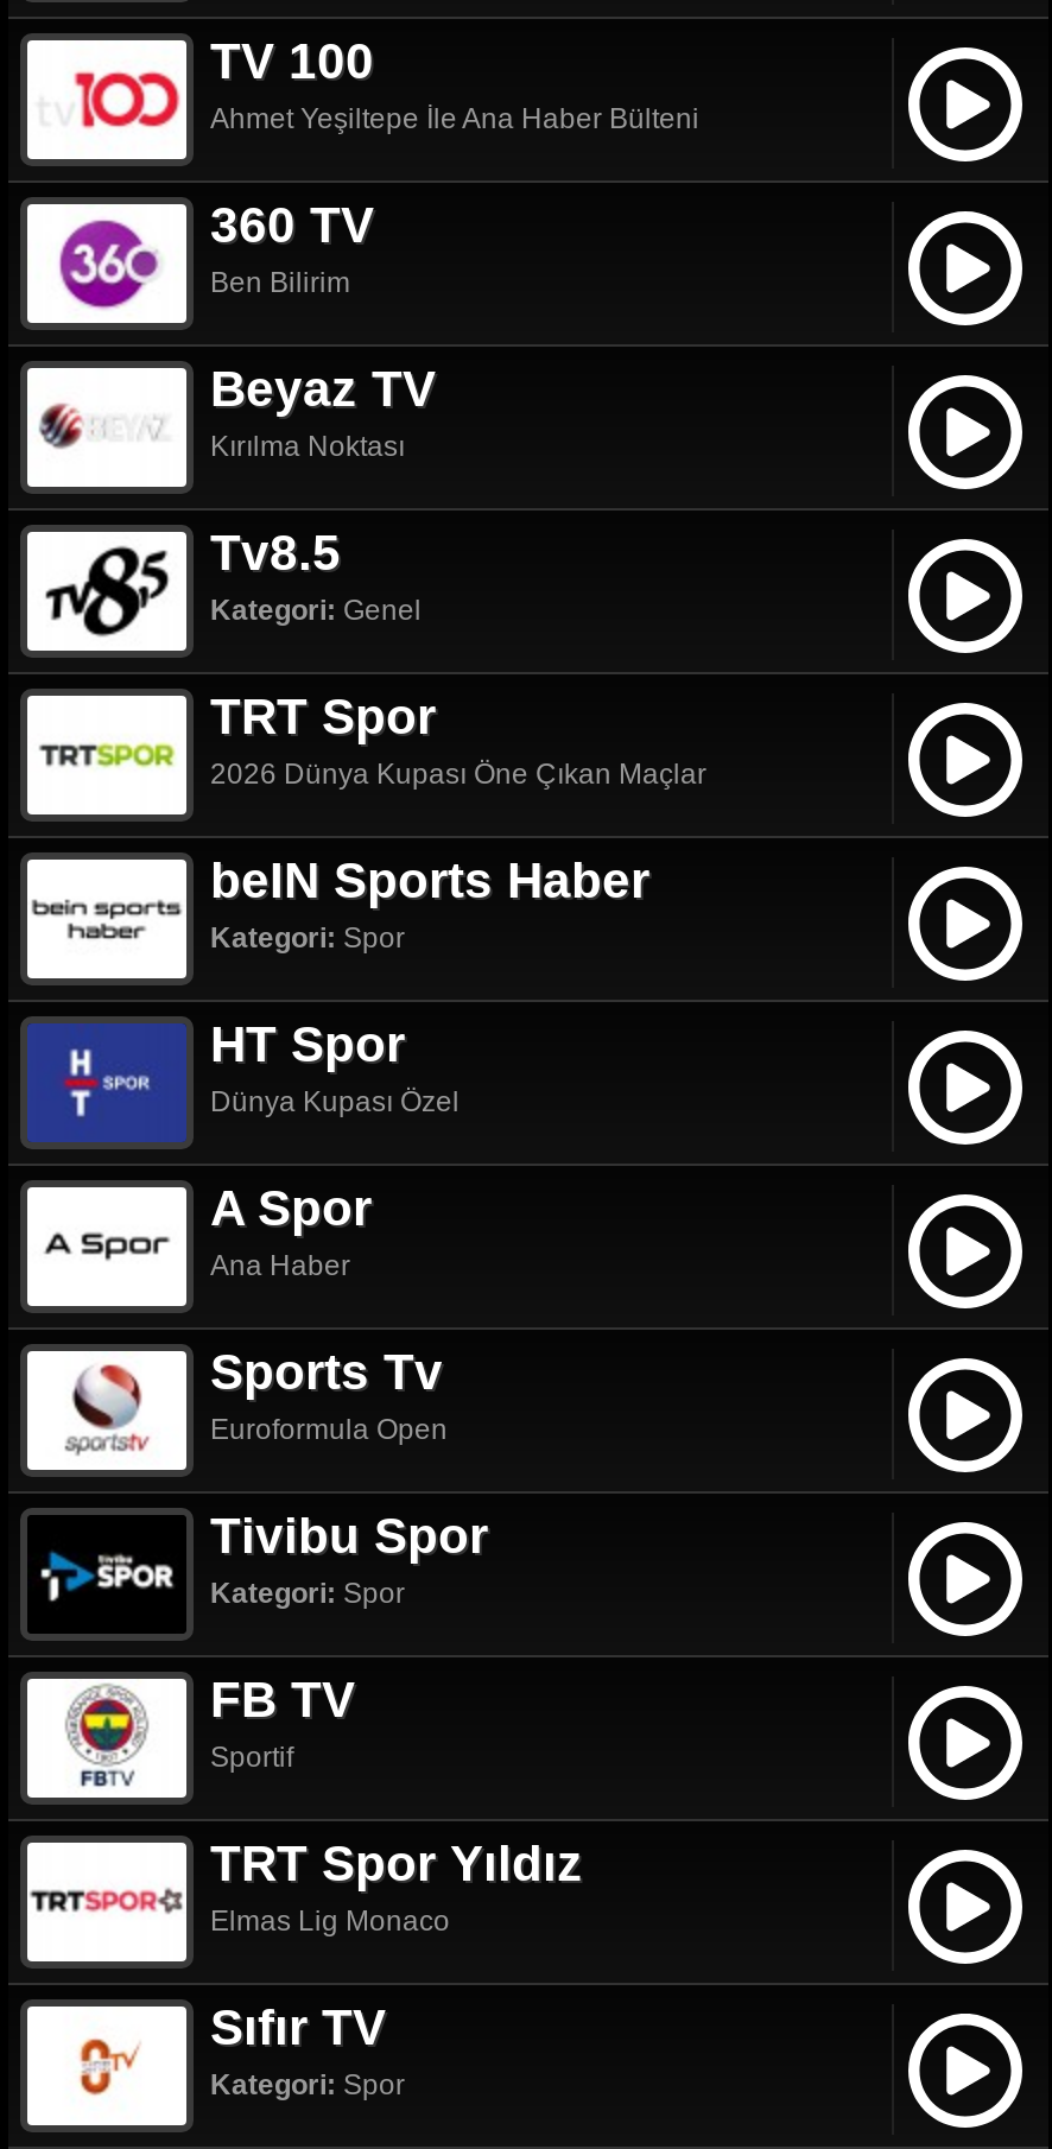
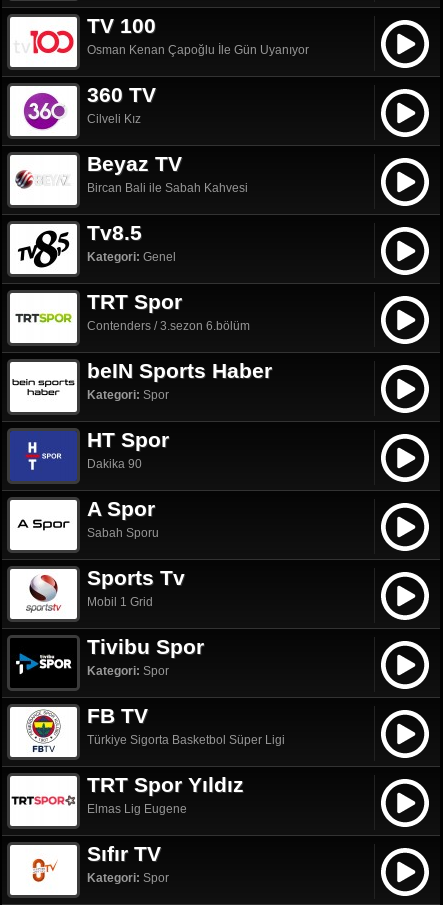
- Ahmet Yeşiltepe İle Ana Haber Bülteni
+ Osman Kenan Çapoğlu İle Gün Uyanıyor

- Ben Bilirim
+ Cilveli Kız

- Kırılma Noktası
+ Bircan Bali ile Sabah Kahvesi

- 2026 Dünya Kupası Öne Çıkan Maçlar
+ Contenders / 3.sezon 6.bölüm

- Dünya Kupası Özel
+ Dakika 90

- Ana Haber
+ Sabah Sporu

- Euroformula Open
+ Mobil 1 Grid

- Sportif
+ Türkiye Sigorta Basketbol Süper Ligi

- Elmas Lig Monaco
+ Elmas Lig Eugene
